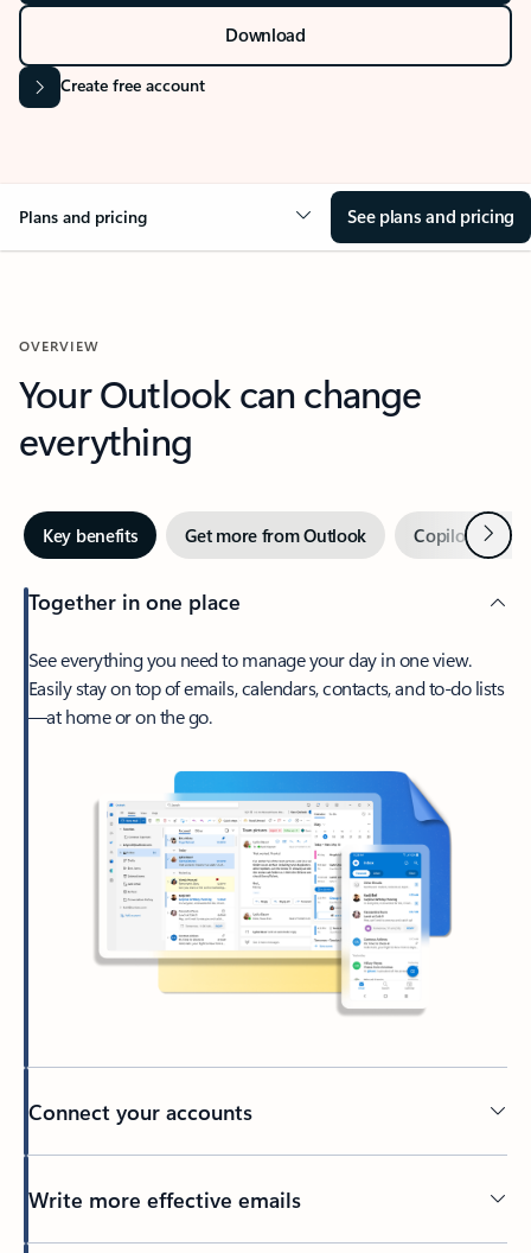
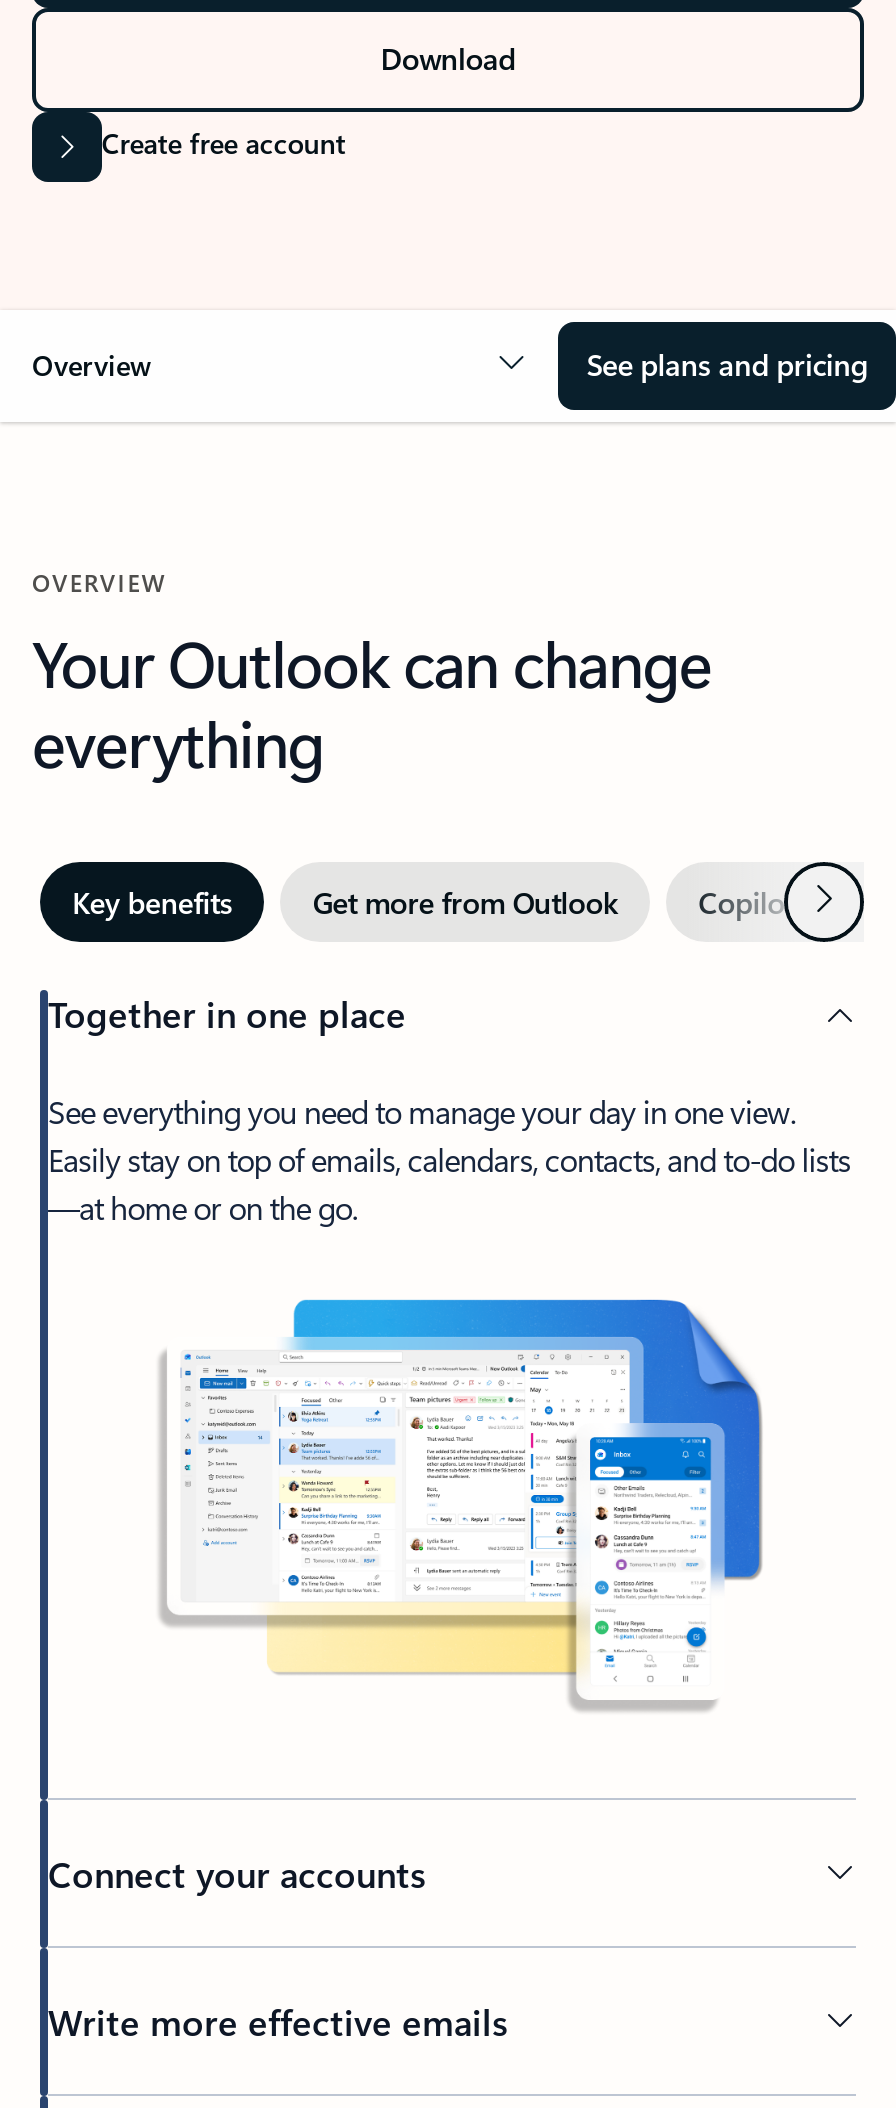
- Plans and pricing
+ Overview
